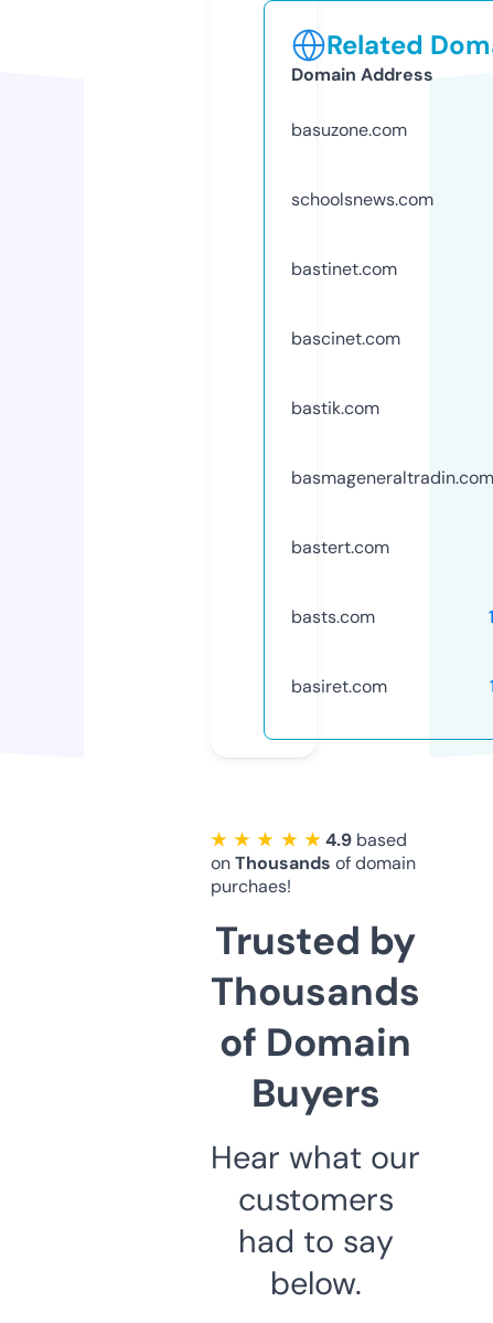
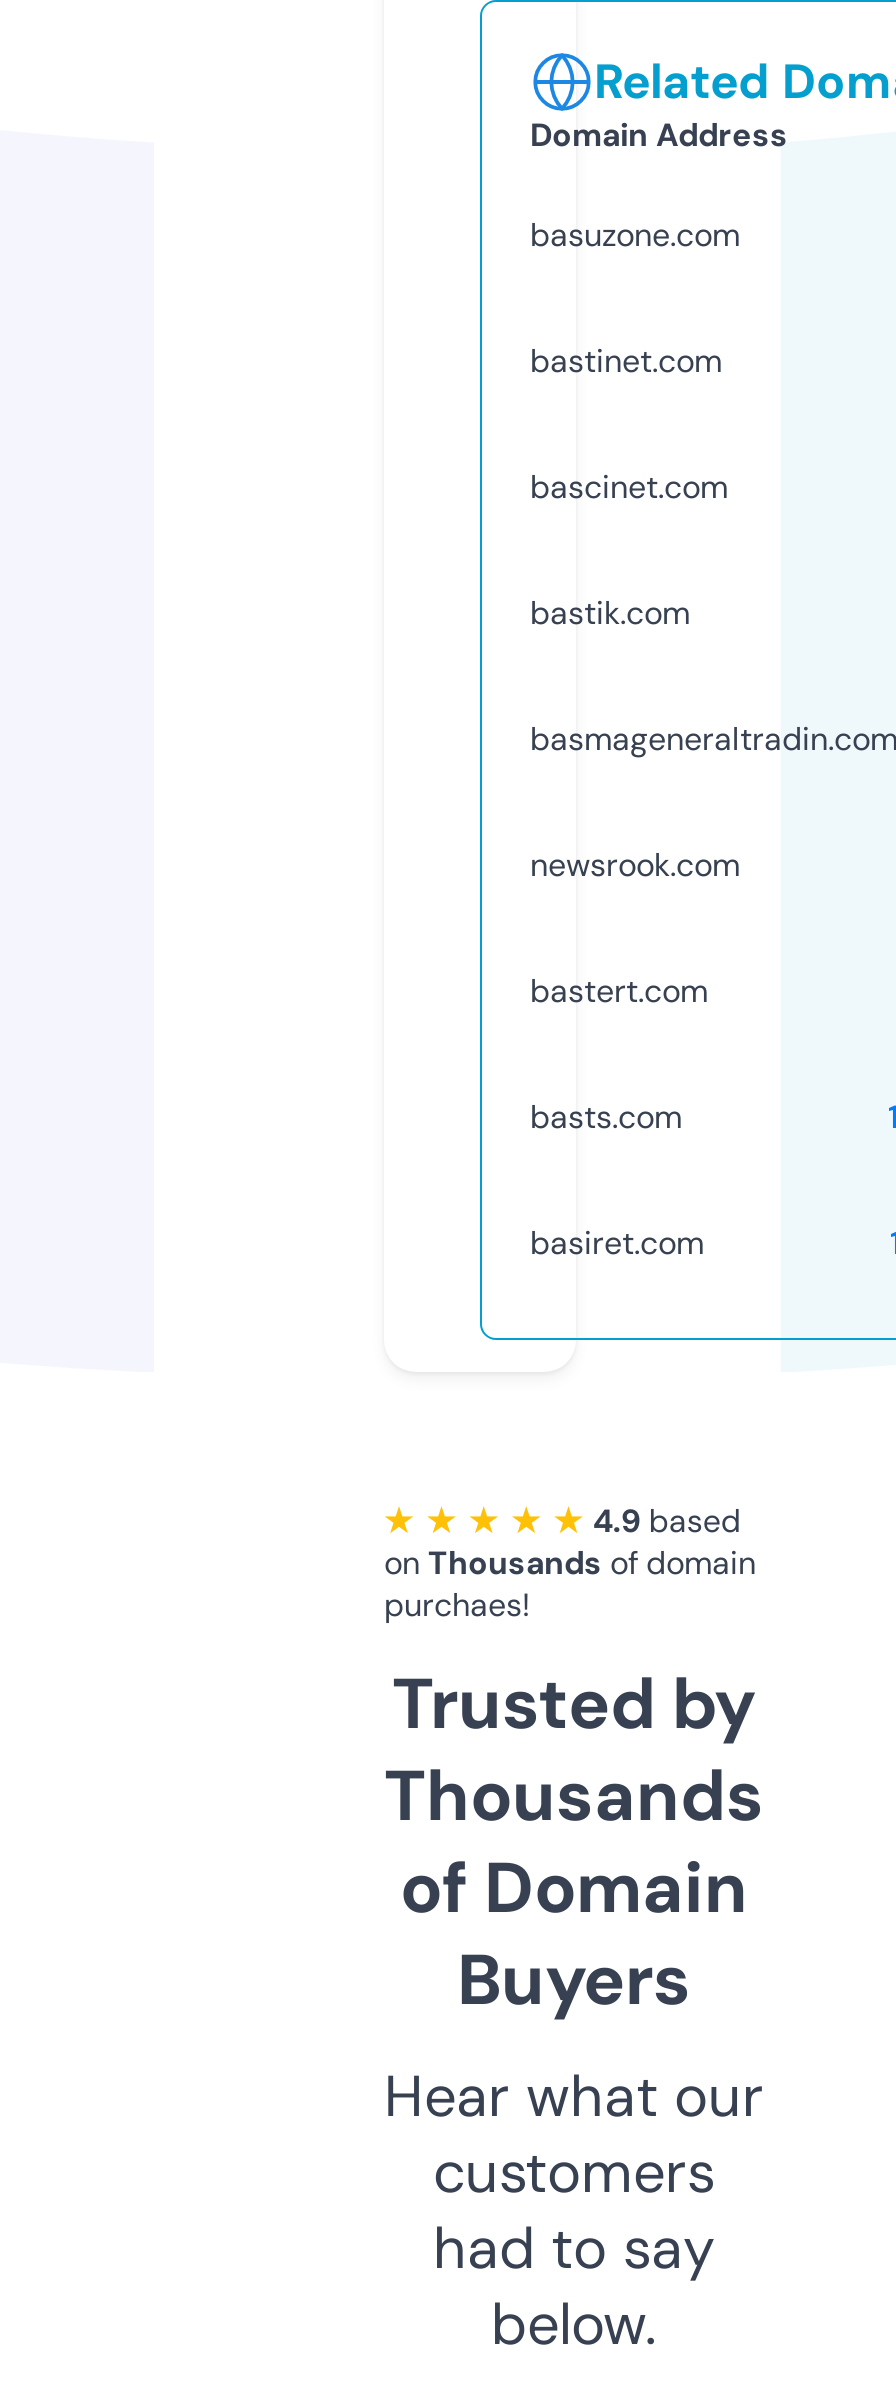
- schoolsnews.com

moved up: bastinet.com | bascinet.com | bastik.com | basmageneraltradin.com

+ newsrook.com
